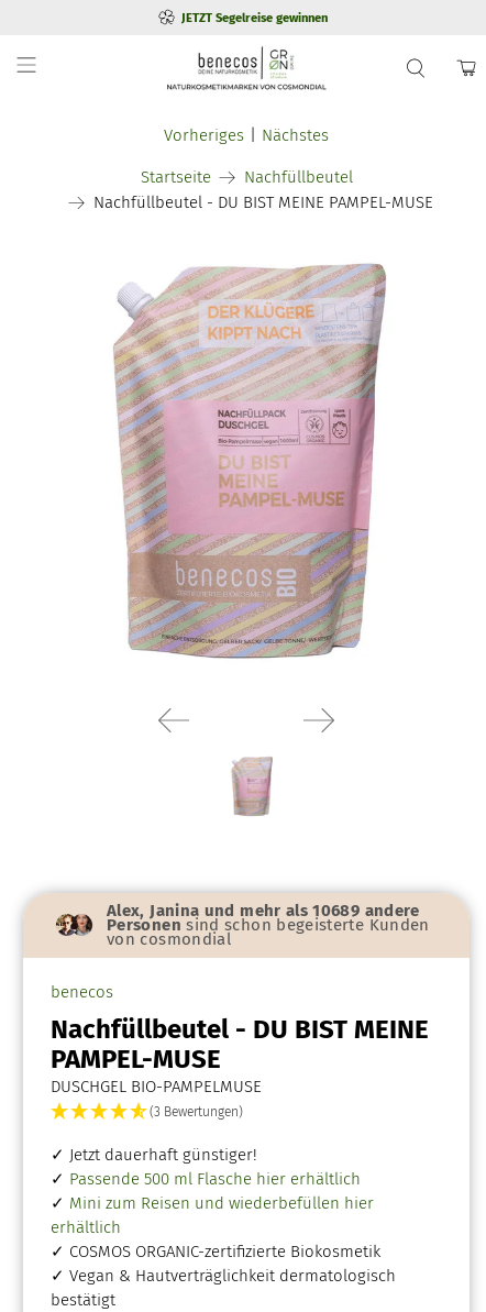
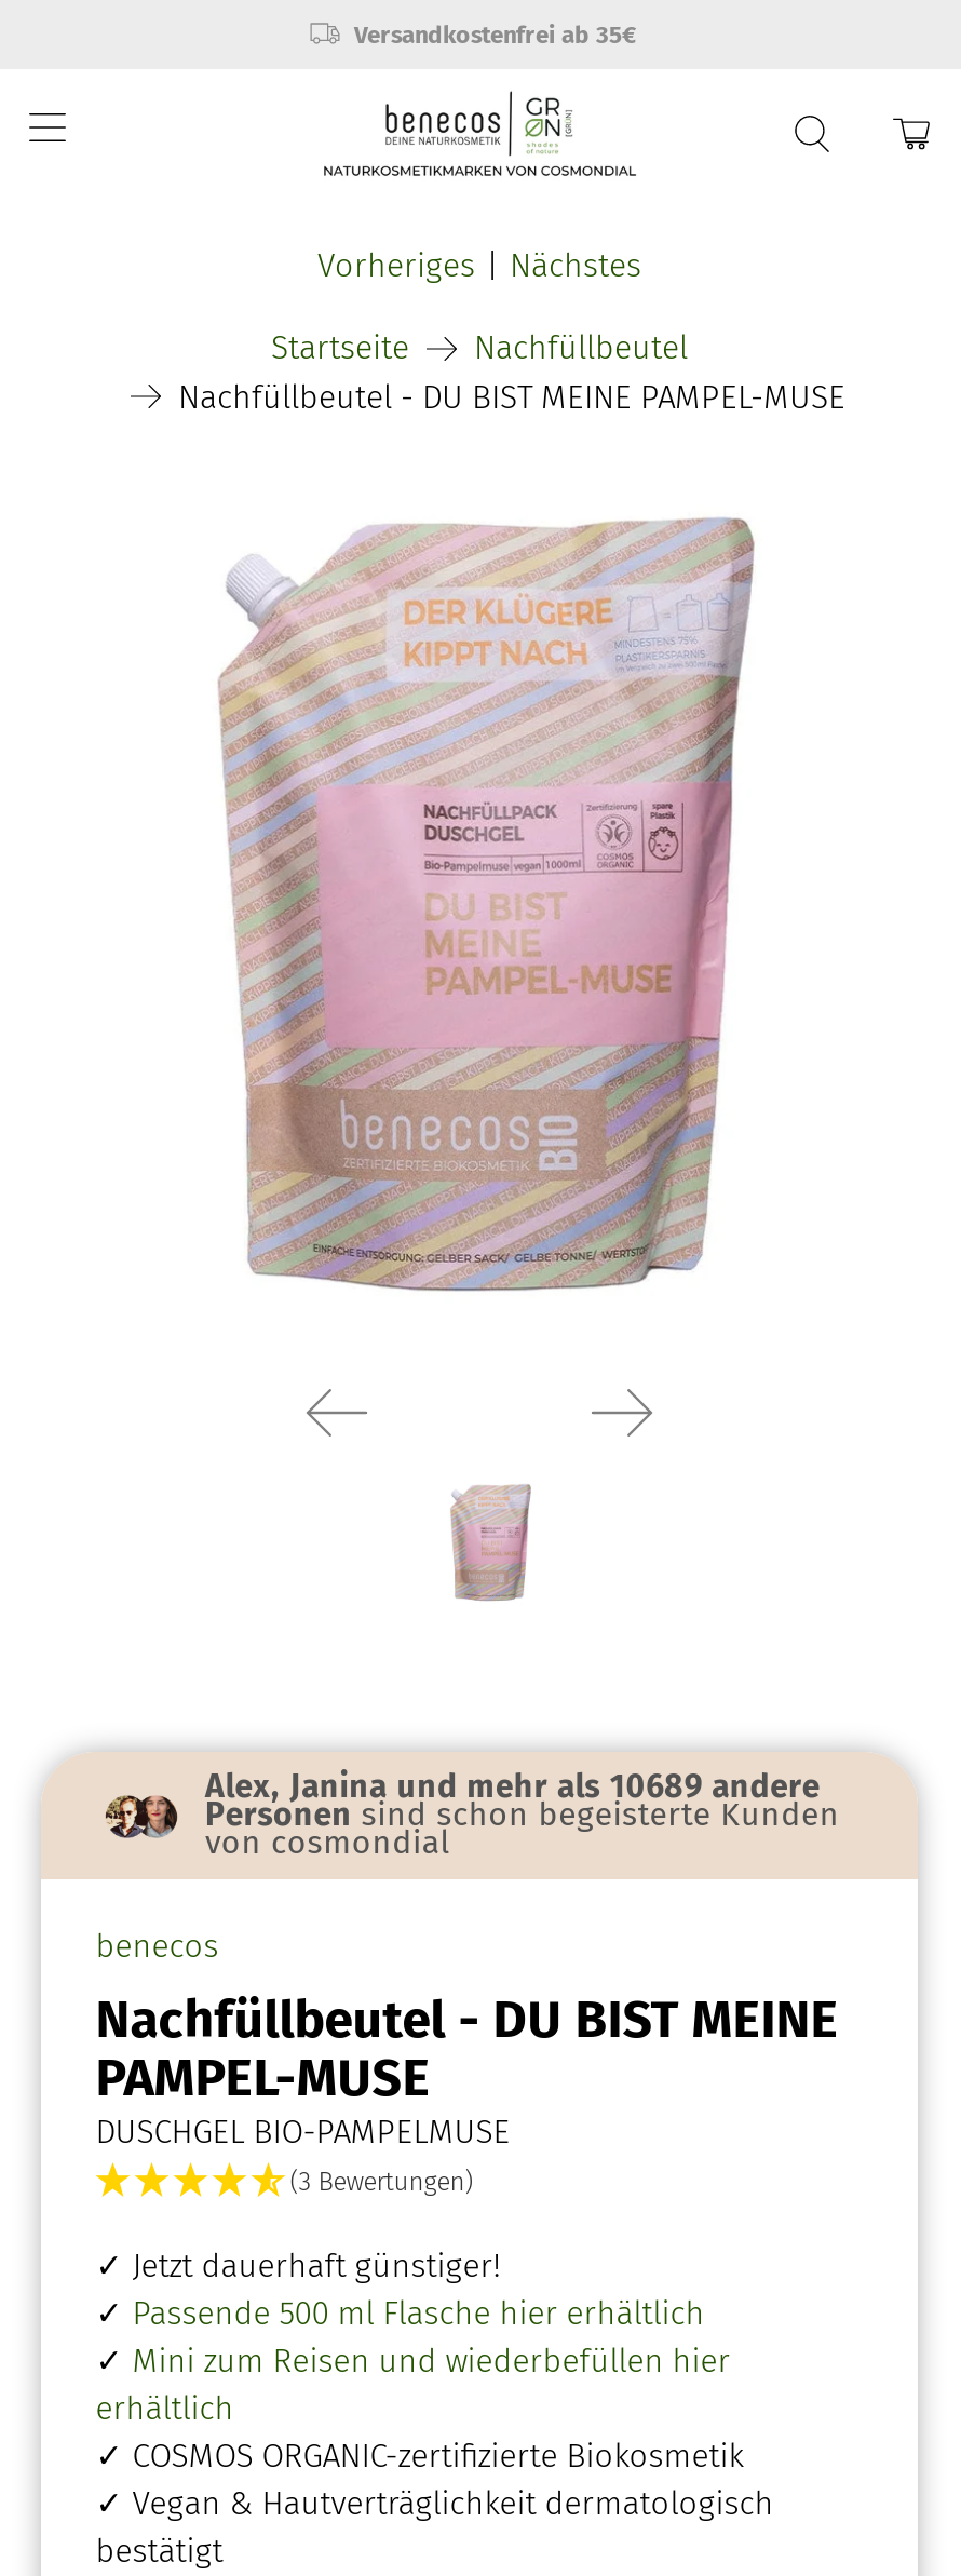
- JETZT Segelreise gewinnen
+ Versandkostenfrei ab 35€
